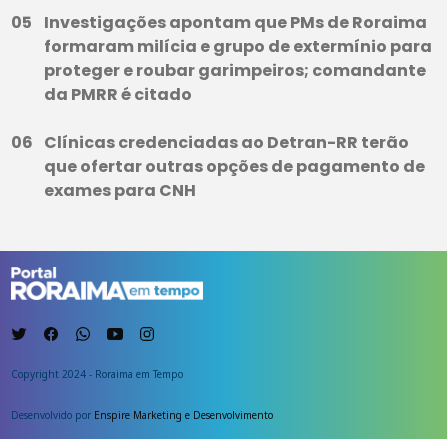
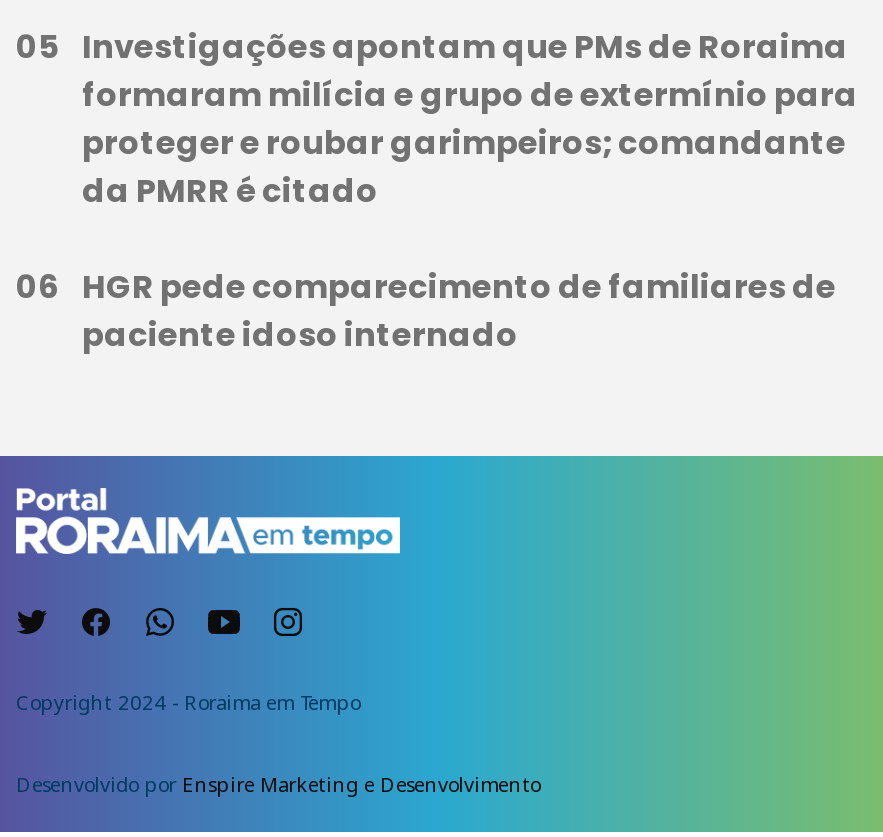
- Clínicas credenciadas ao Detran-RR terão
- que ofertar outras opções de pagamento de
- exames para CNH
+ HGR pede comparecimento de familiares de
+ paciente idoso internado
